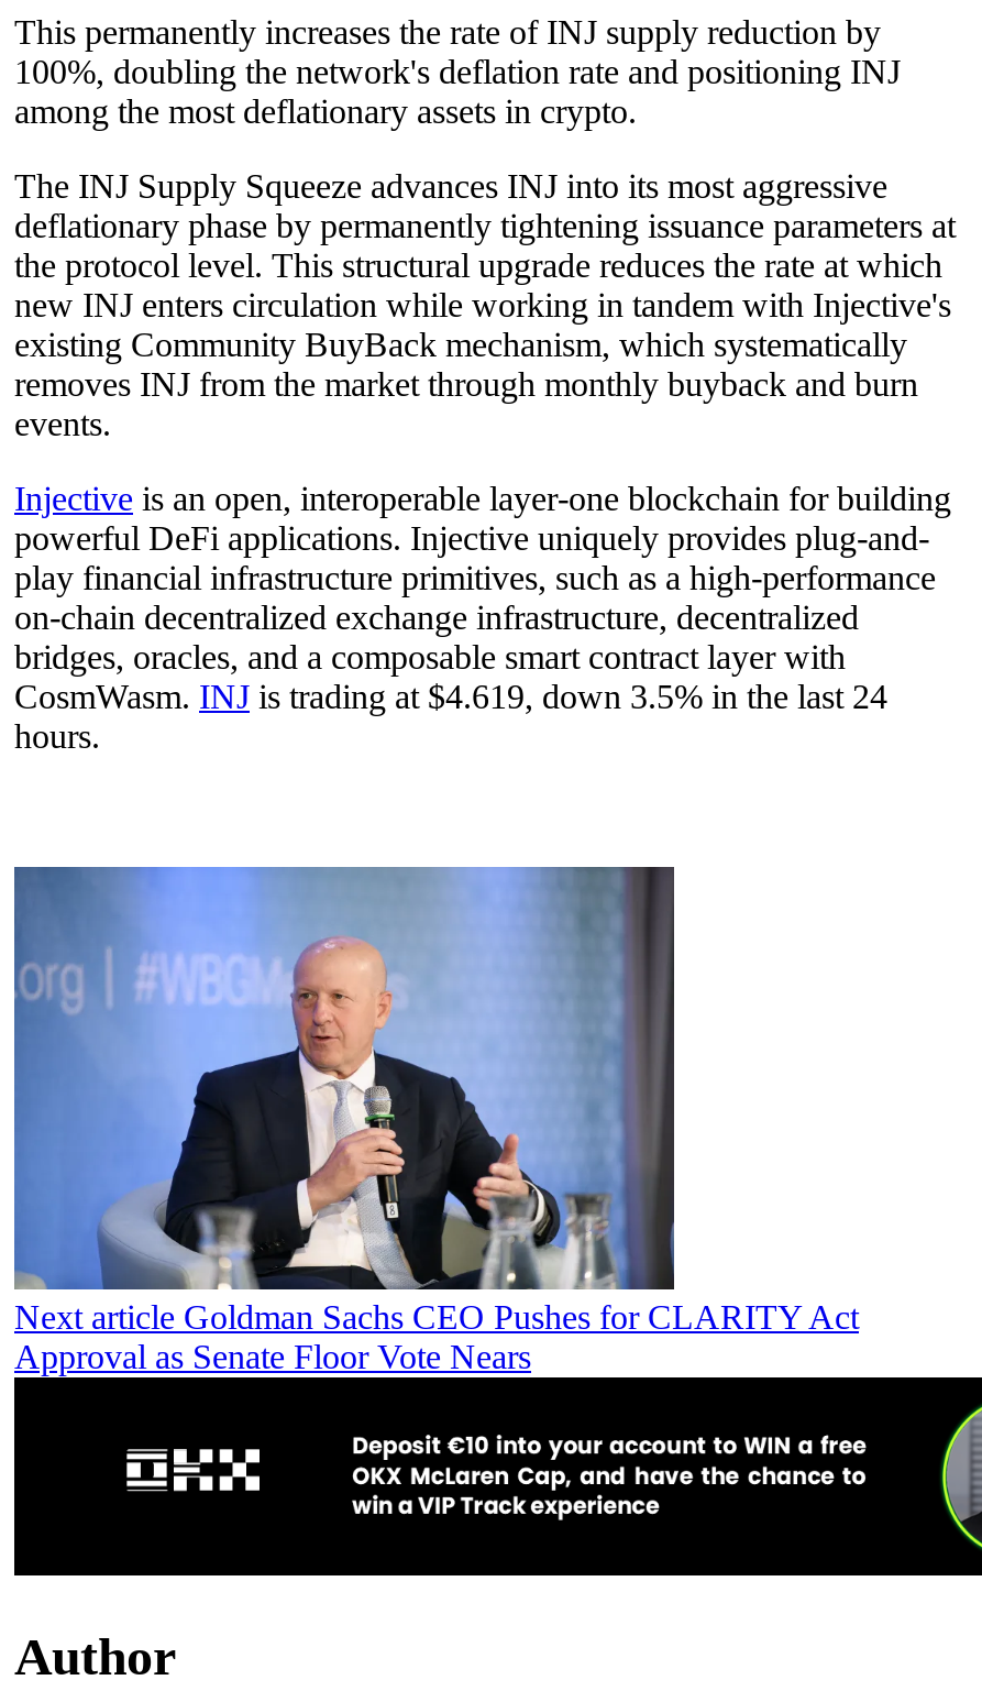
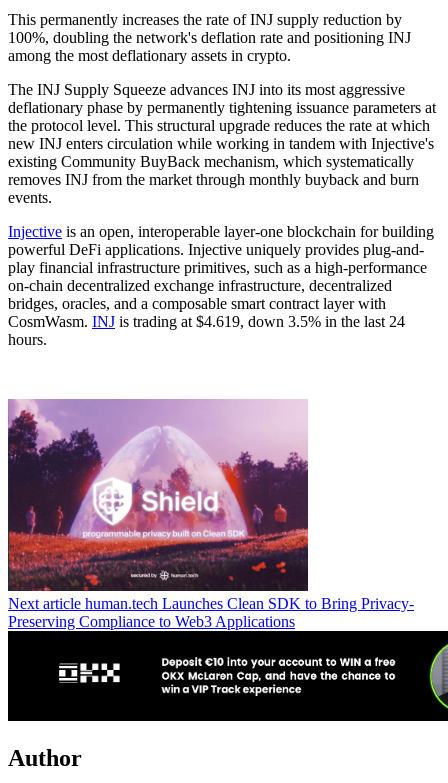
- [image]
- Next article Goldman Sachs CEO Pushes for CLARITY Act
- Approval as Senate Floor Vote Nears
+ [image]
+ Next article human.tech Launches Clean SDK to Bring Privacy-
+ Preserving Compliance to Web3 Applications
